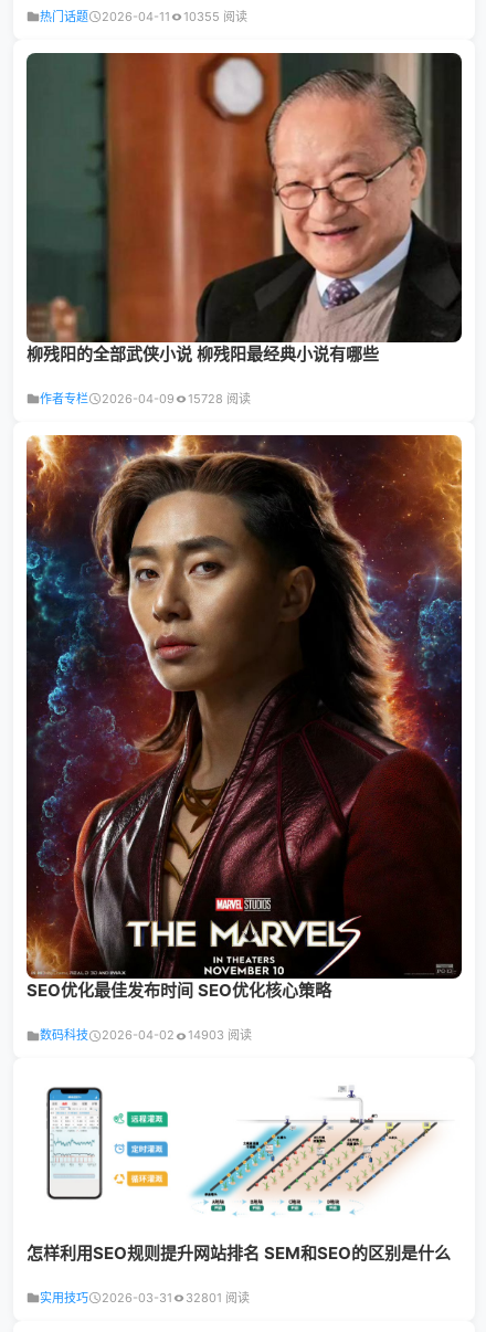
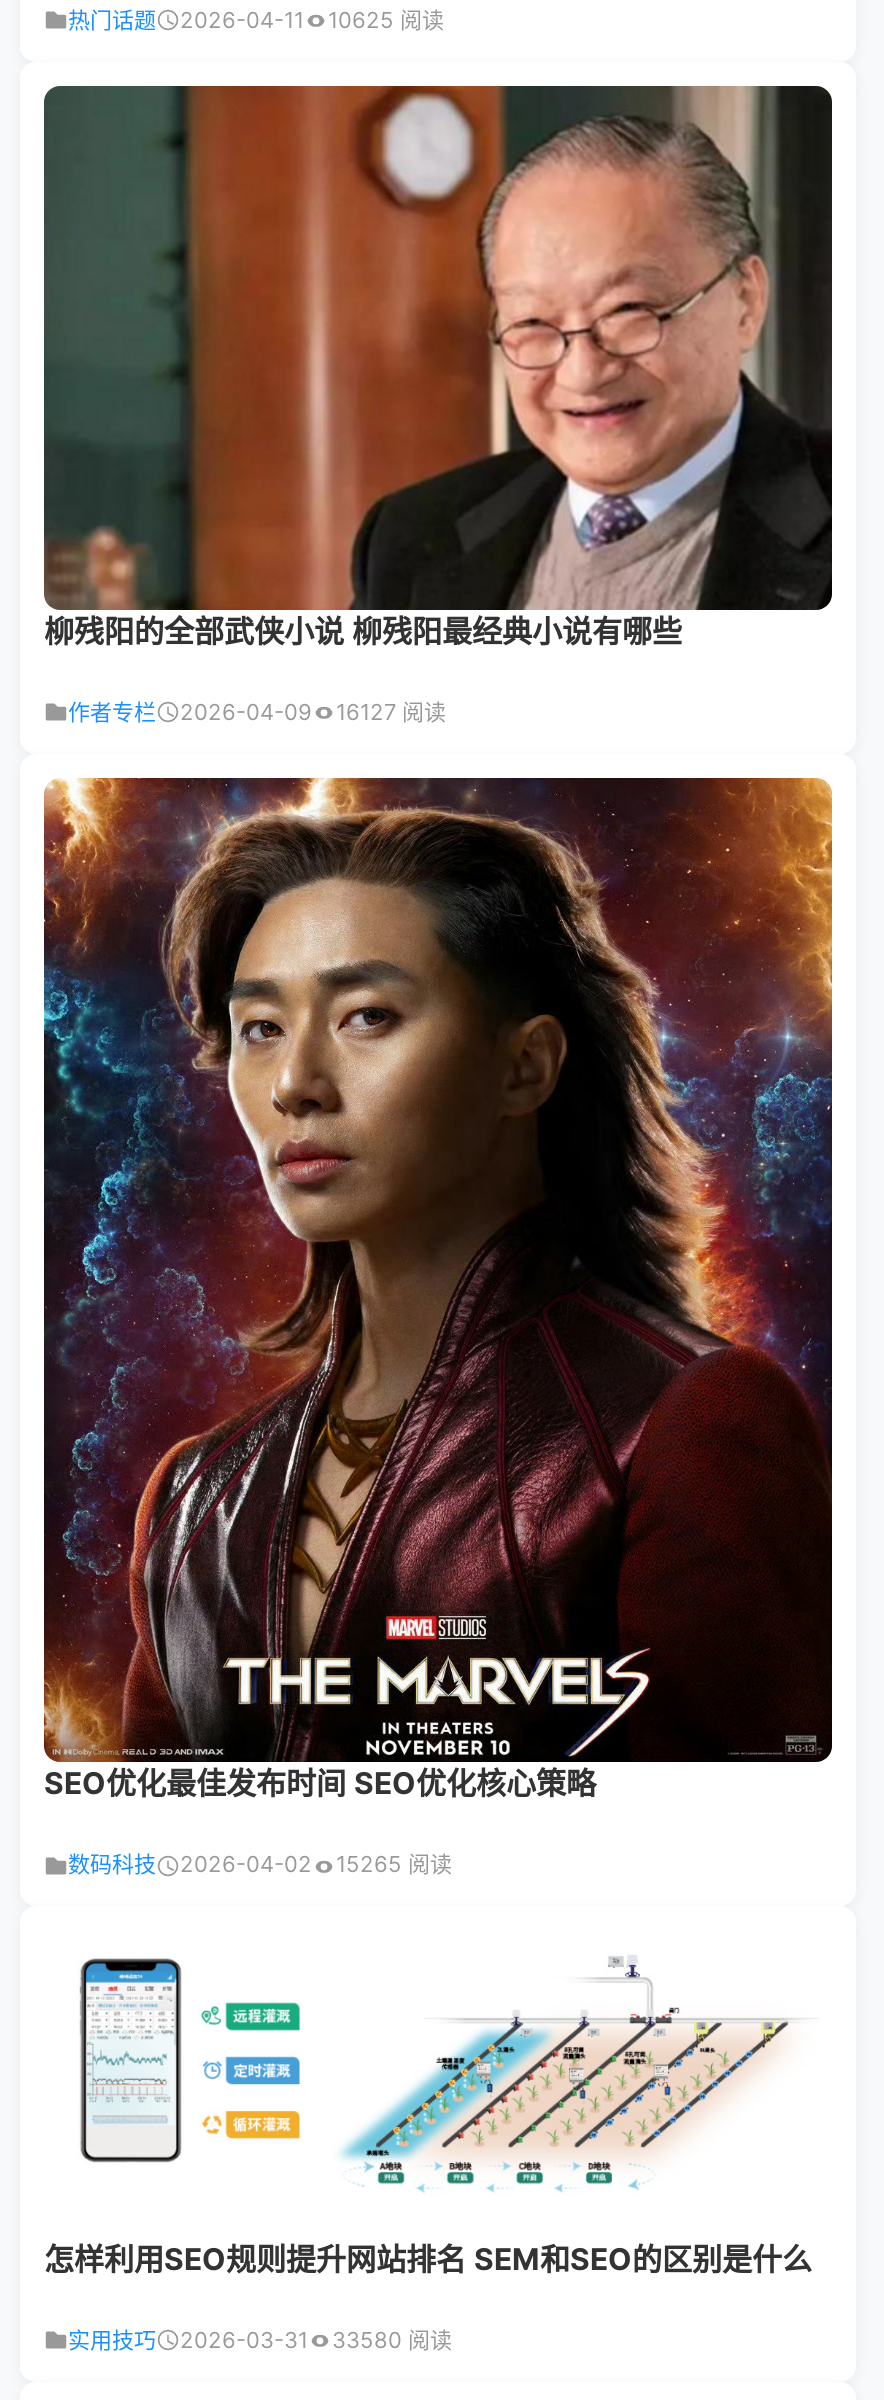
- 热门话题 2026-04-11 10355 阅读
+ 热门话题 2026-04-11 10625 阅读

- 作者专栏 2026-04-09 15728 阅读
+ 作者专栏 2026-04-09 16127 阅读

- 数码科技 2026-04-02 14903 阅读
+ 数码科技 2026-04-02 15265 阅读

- 实用技巧 2026-03-31 32801 阅读
+ 实用技巧 2026-03-31 33580 阅读
